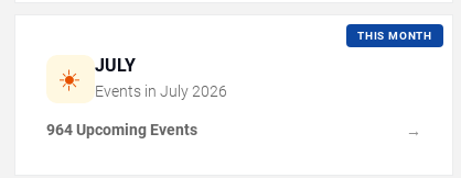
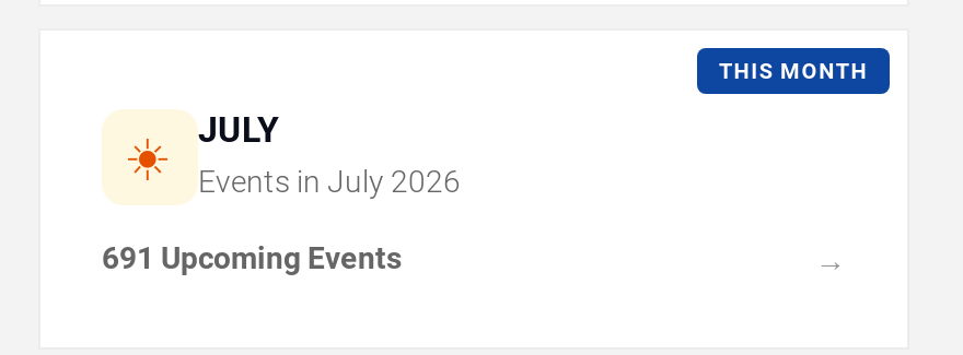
- 964 Upcoming Events
+ 691 Upcoming Events
